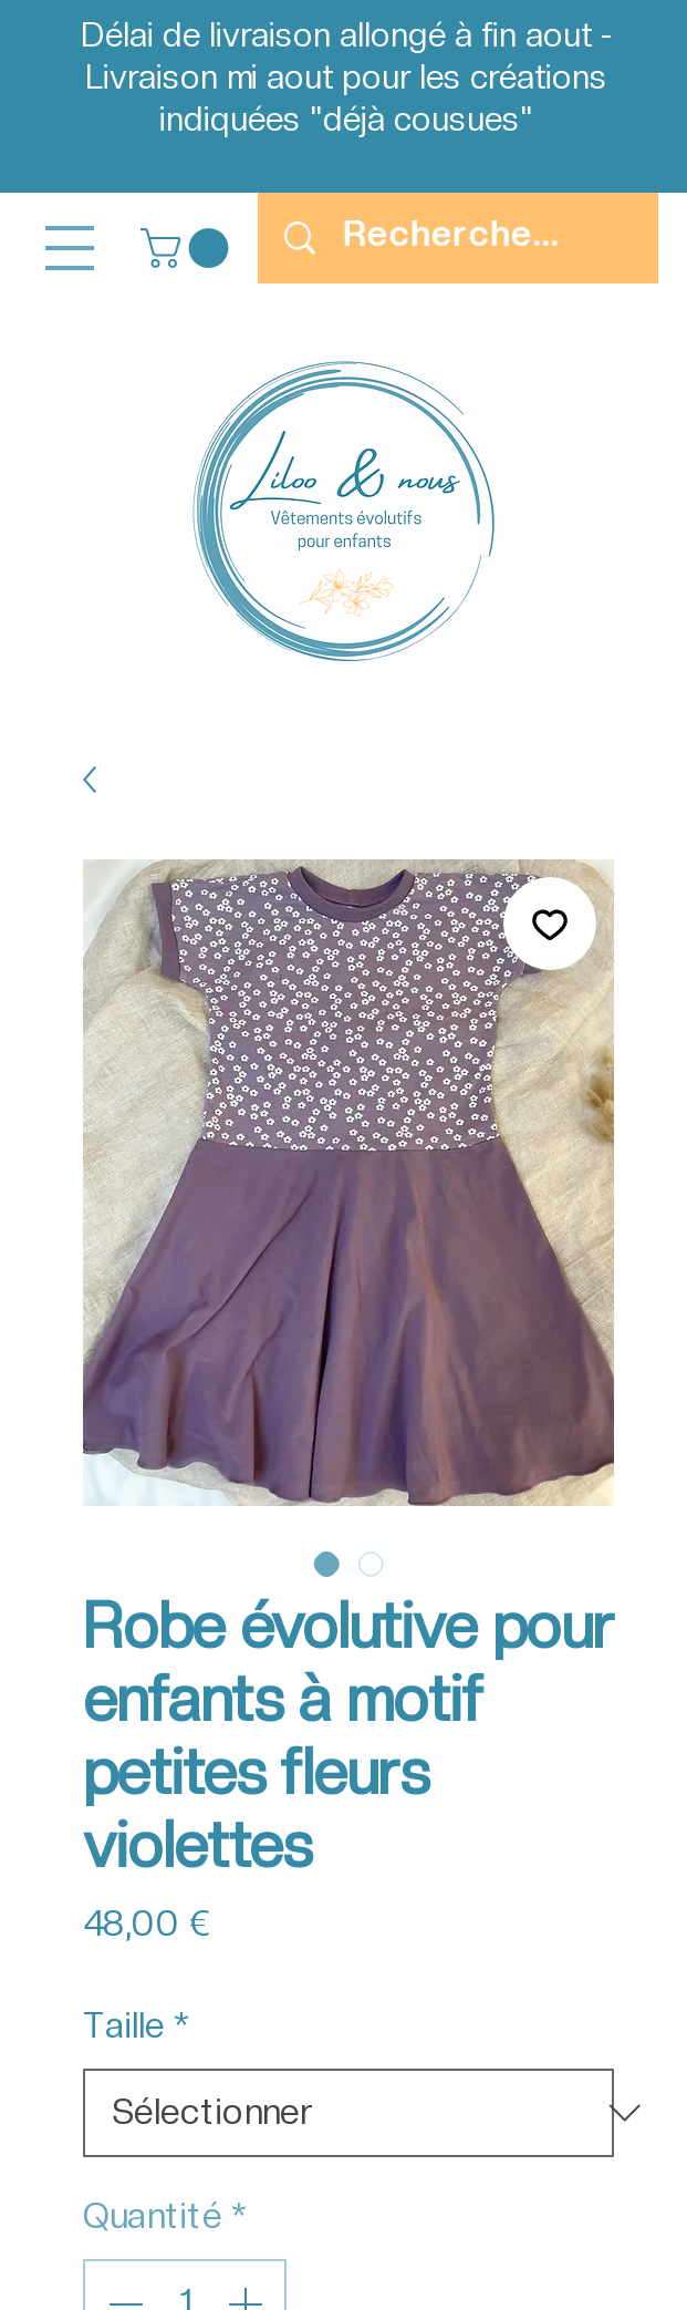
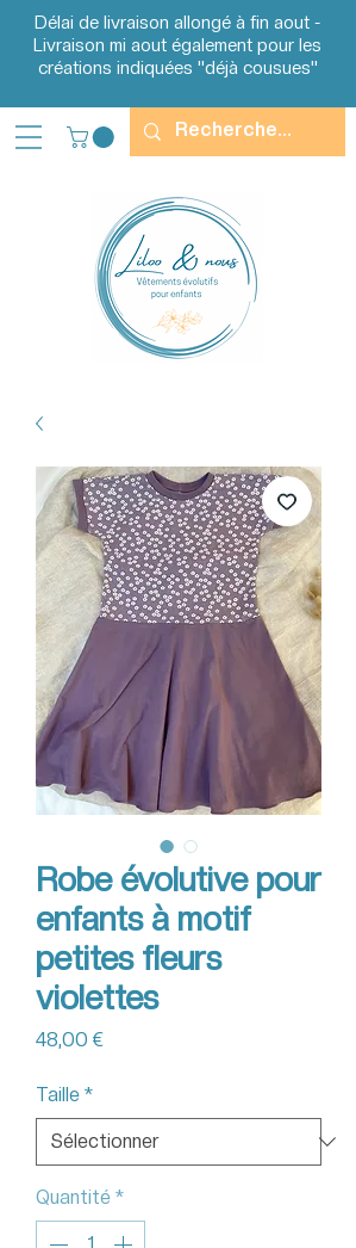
- Livraison mi aout pour les créations
- indiquées "déjà cousues"
+ Livraison mi aout également pour les
+ créations indiquées "déjà cousues"
